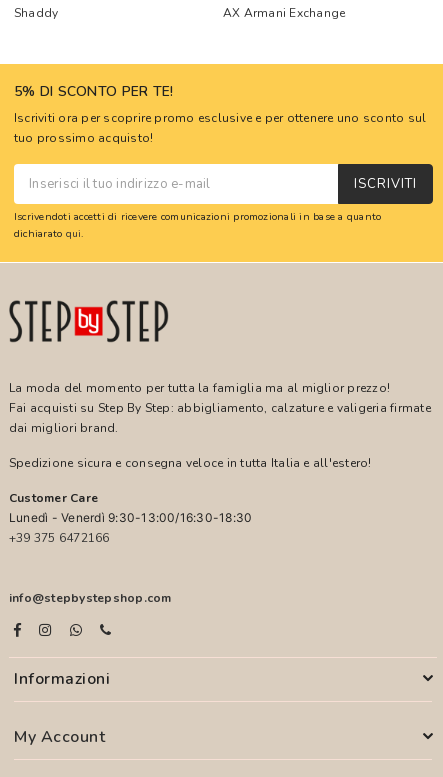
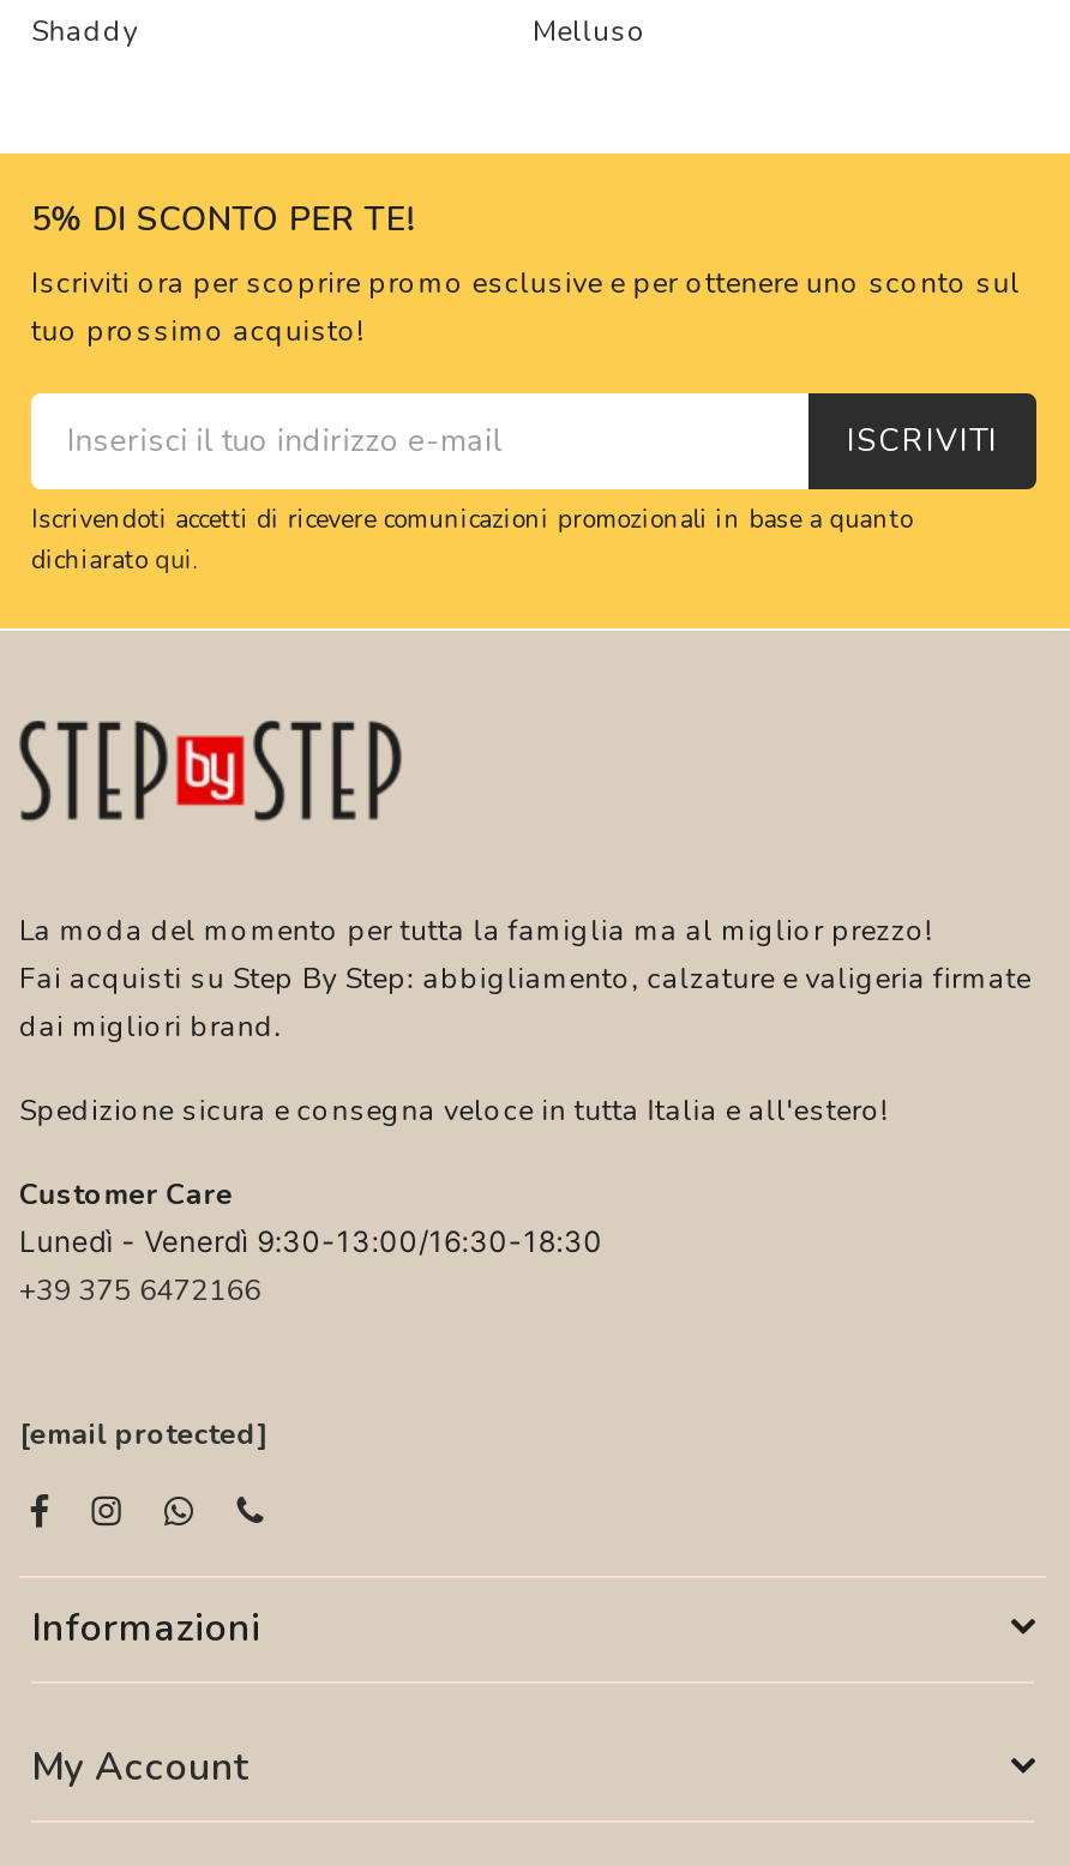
- AX Armani Exchange
+ Melluso

- info@stepbystepshop.com
+ [email protected]
